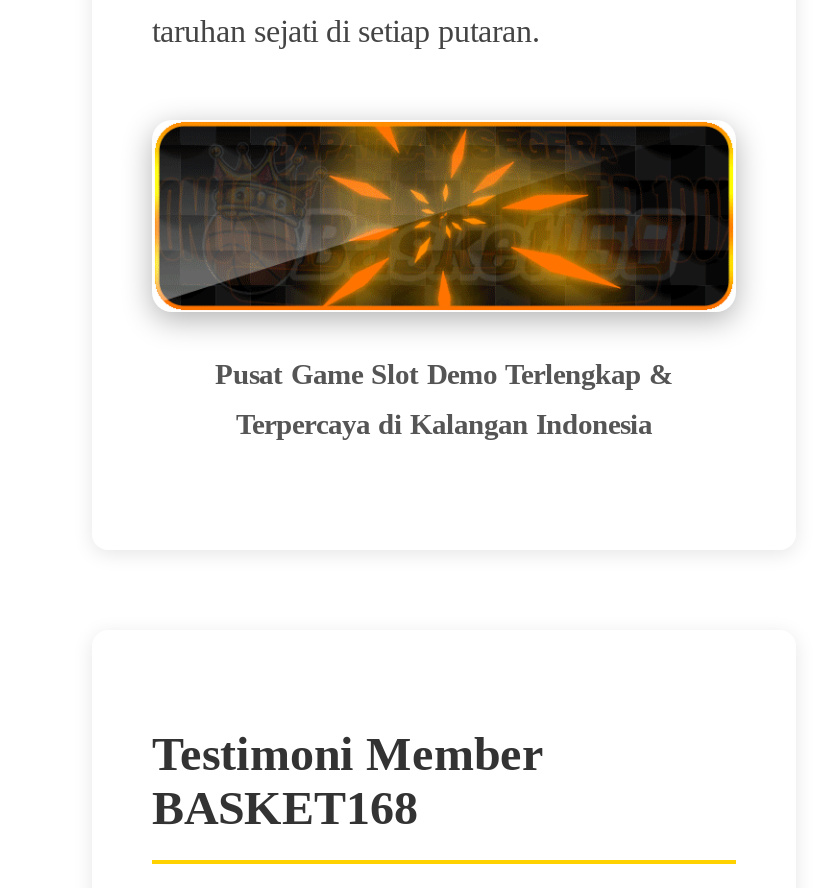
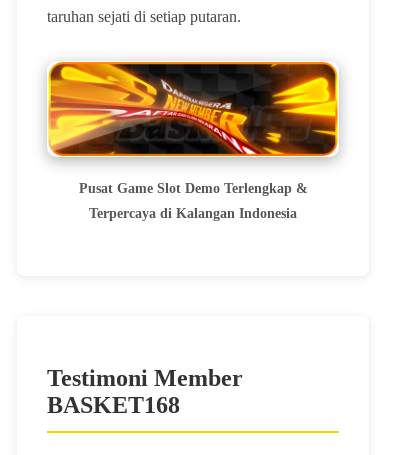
- [image]
+ [image]
